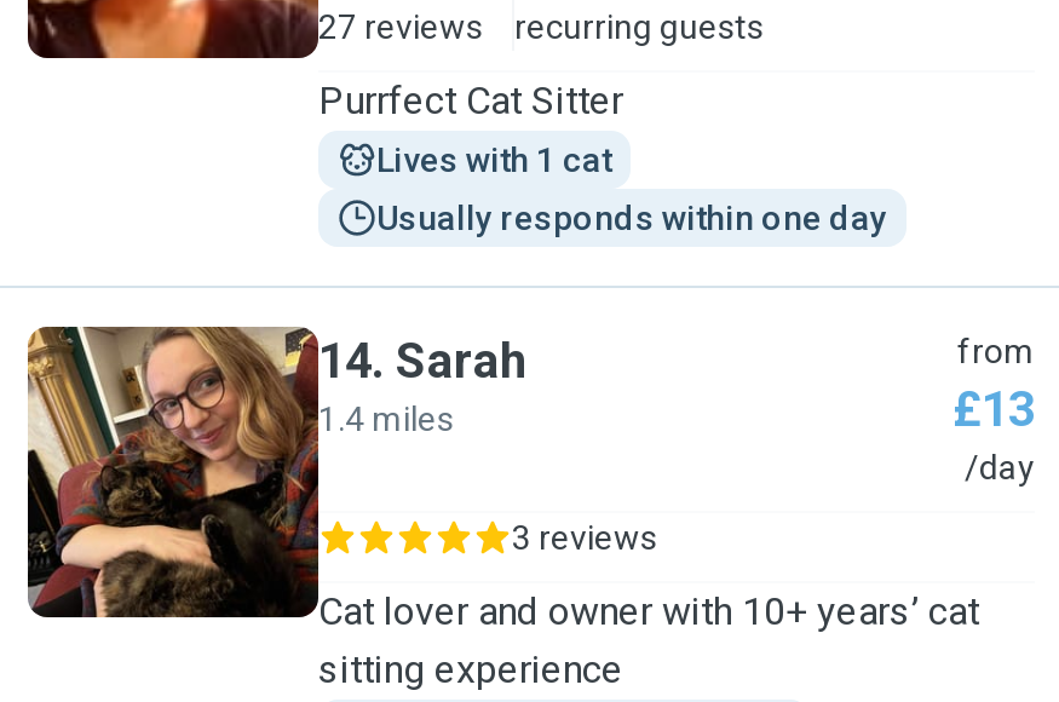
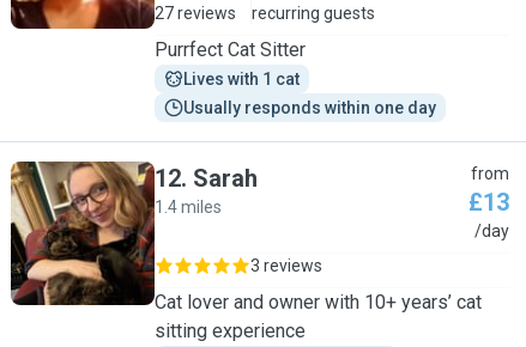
- 14. Sarah
+ 12. Sarah
